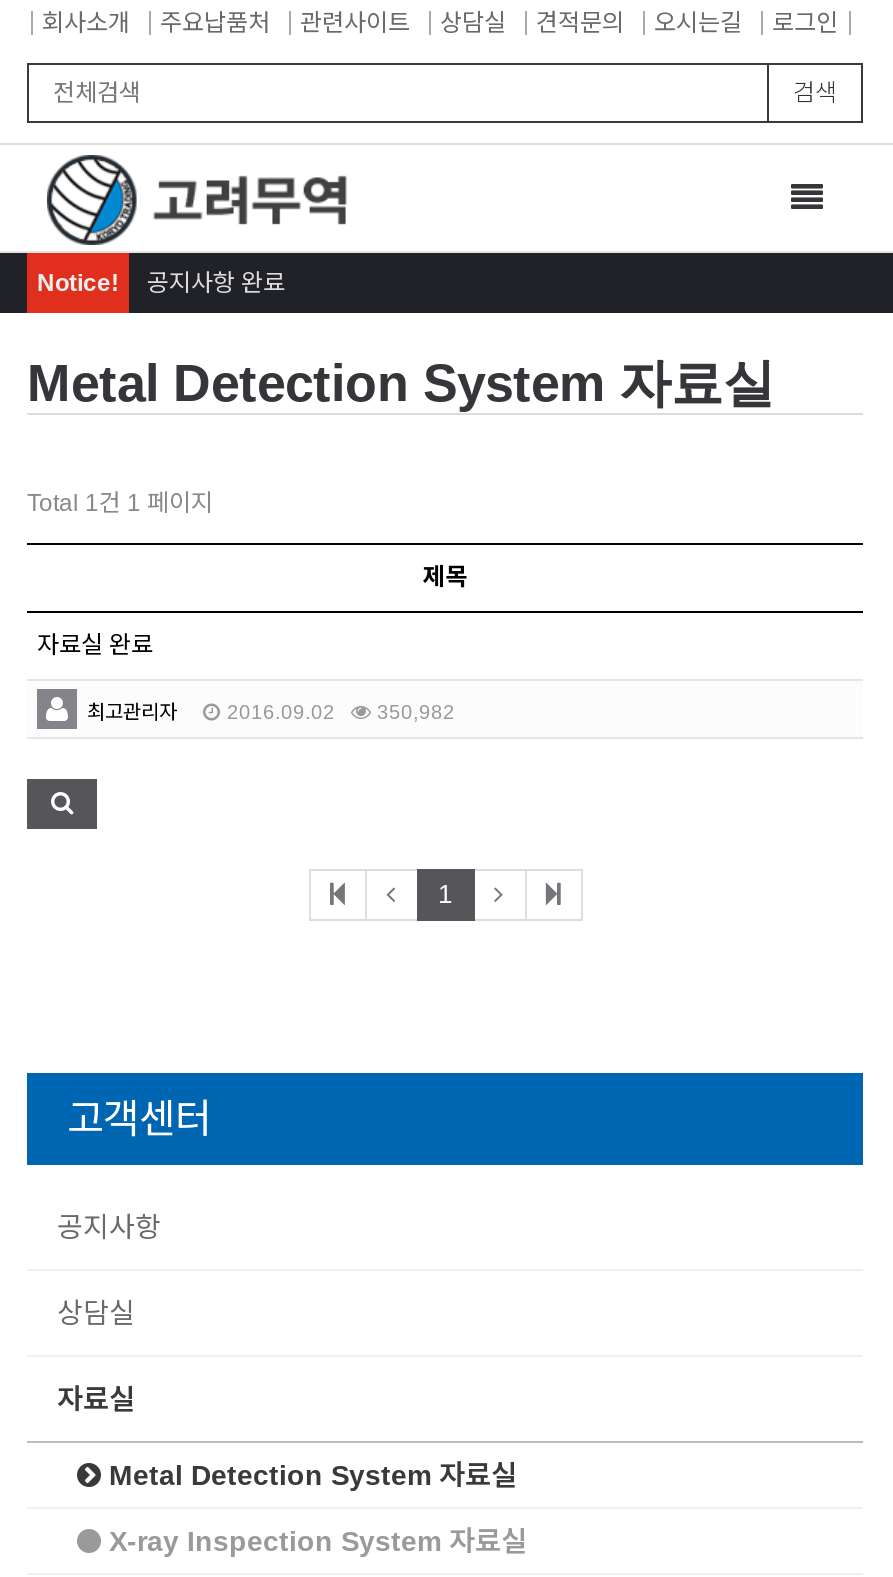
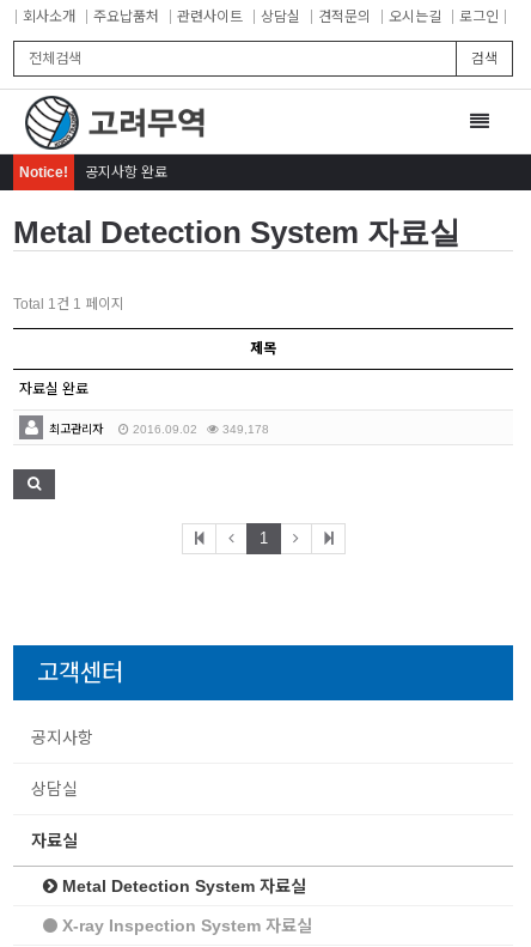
- 최고관리자 2016.09.02 350,982
+ 최고관리자 2016.09.02 349,178
